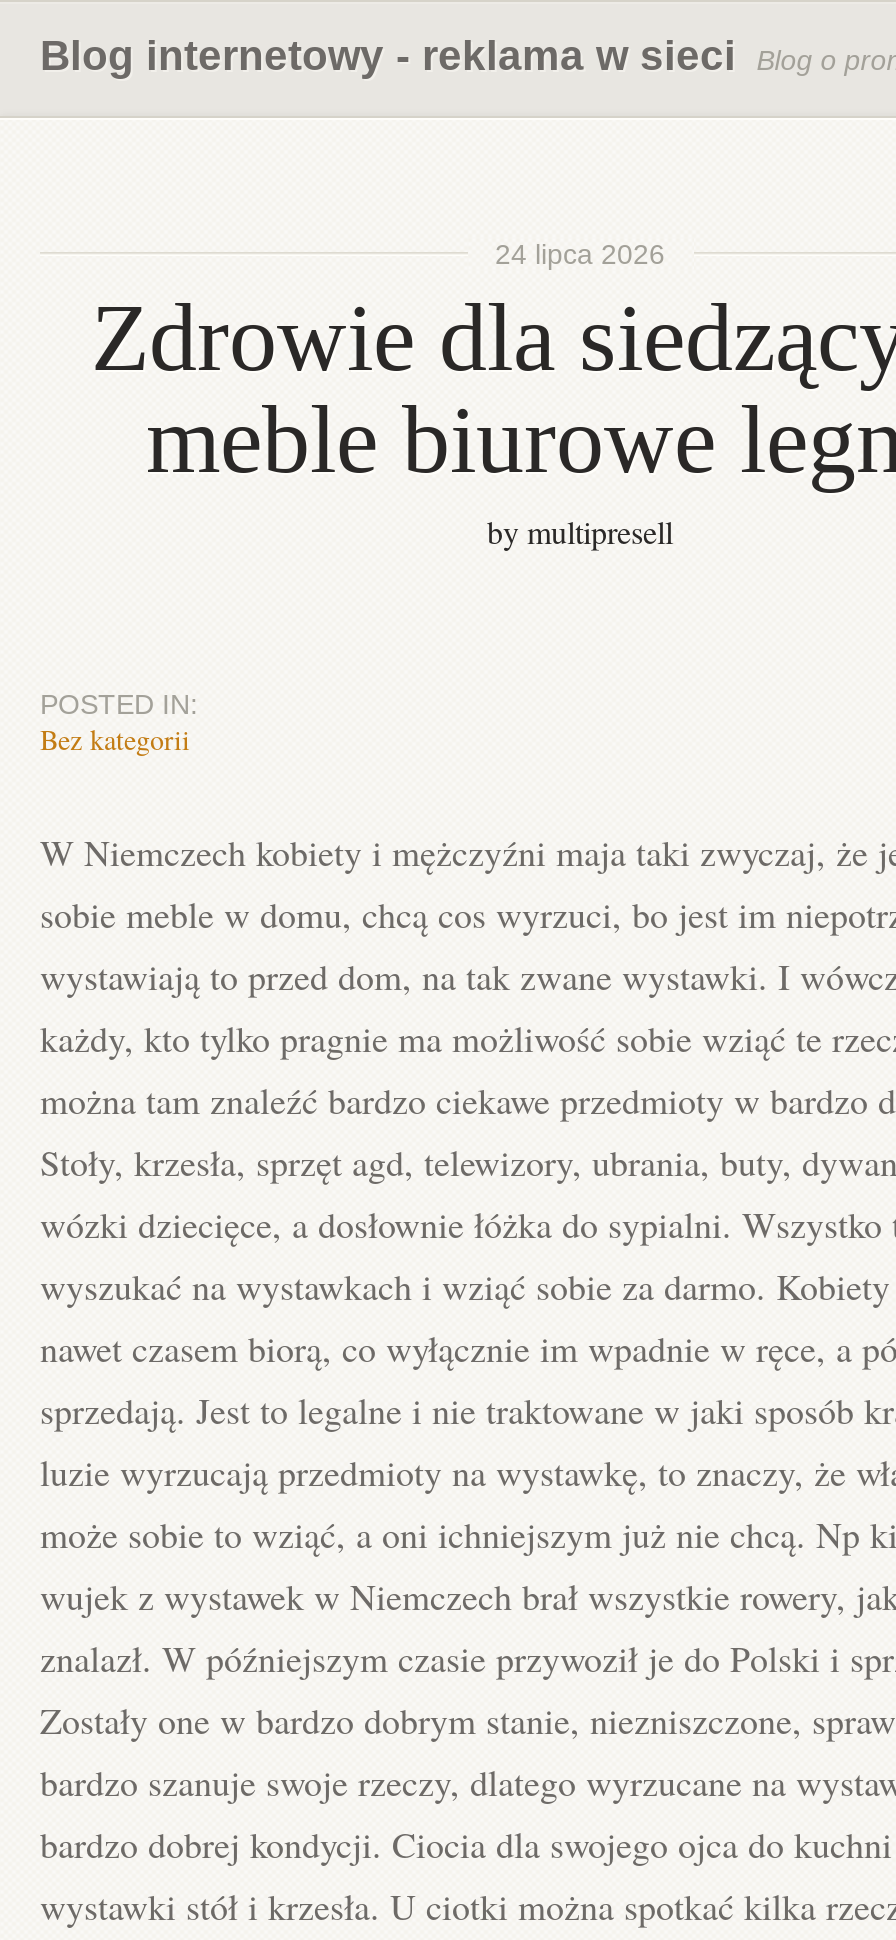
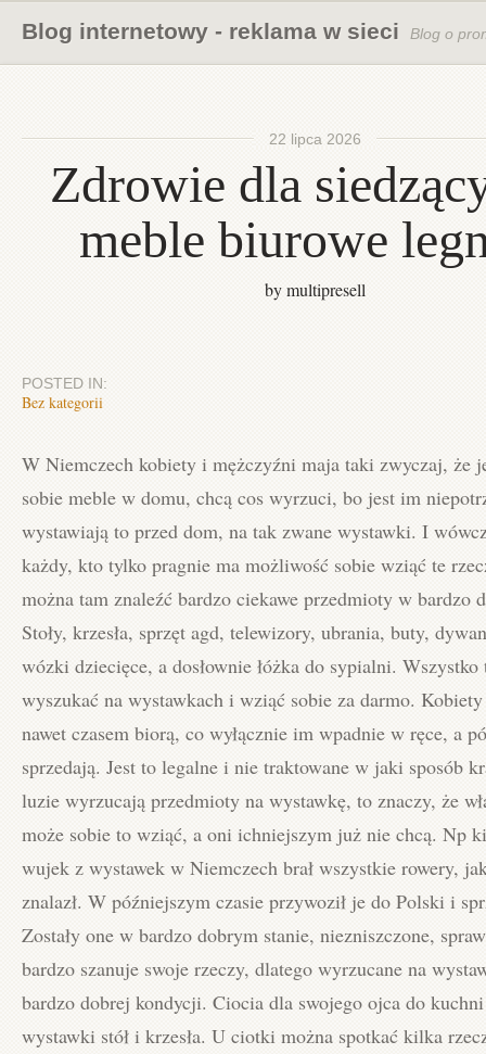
- 24 lipca 2026
+ 22 lipca 2026
